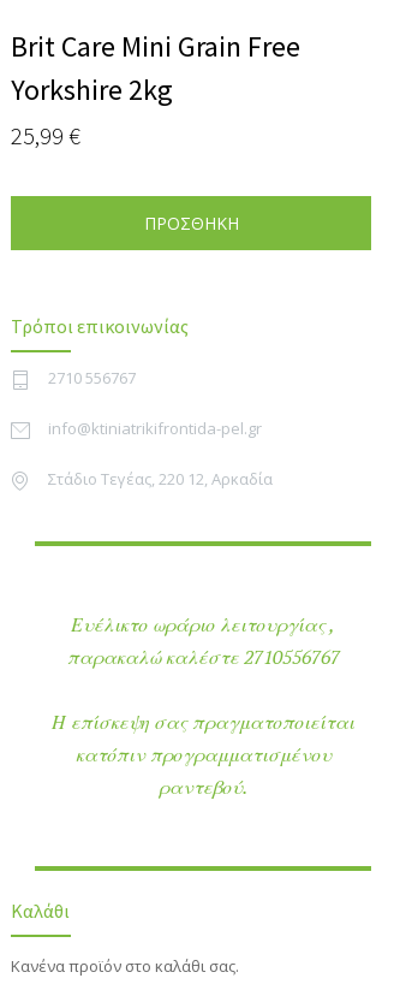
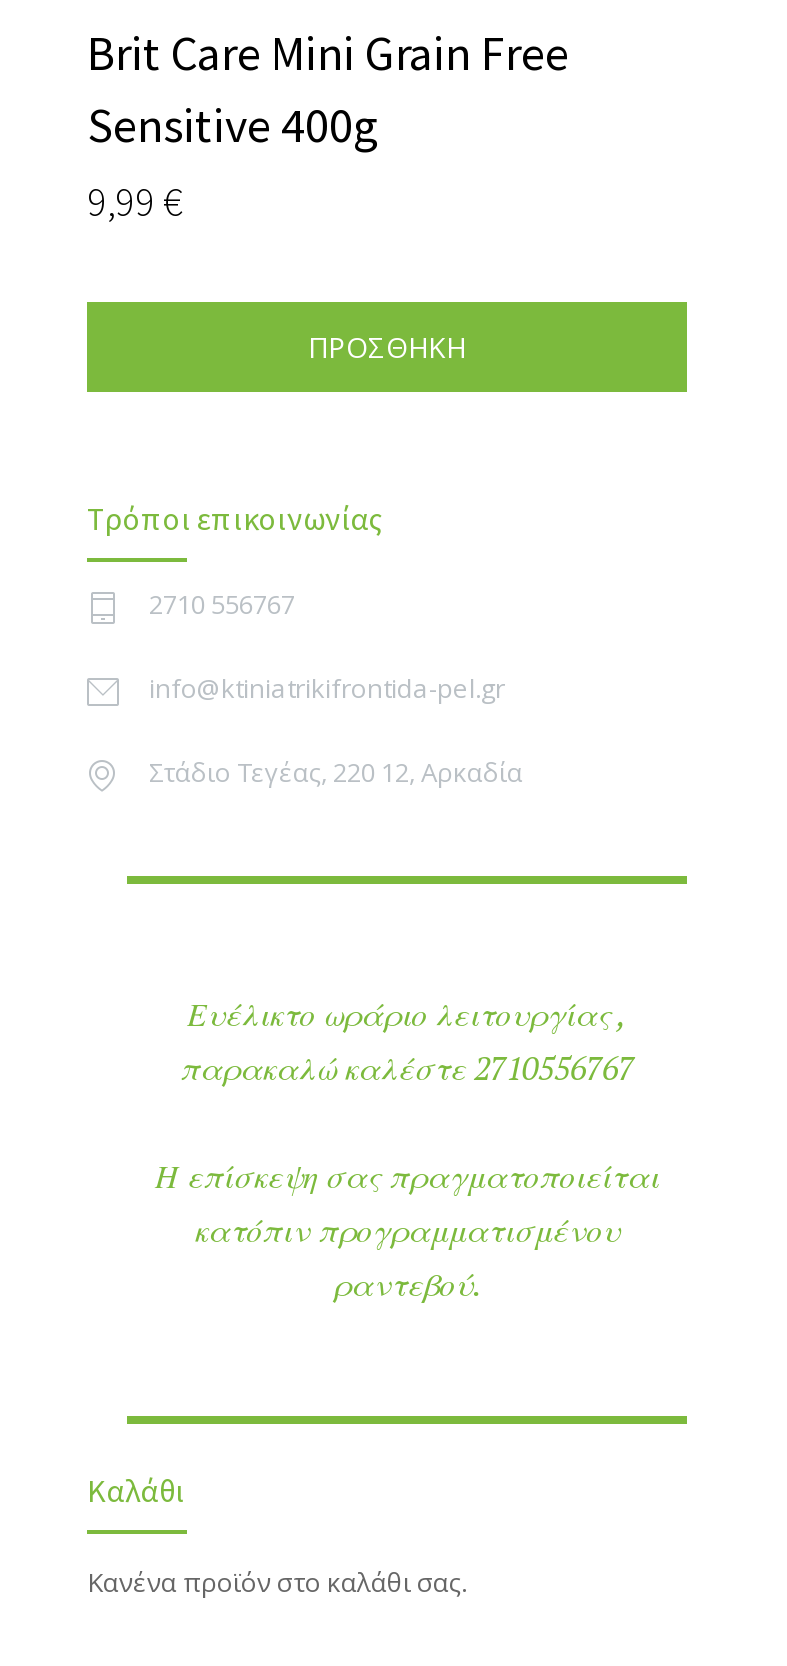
- Yorkshire 2kg
- 25,99 €
+ Sensitive 400g
+ 9,99 €
